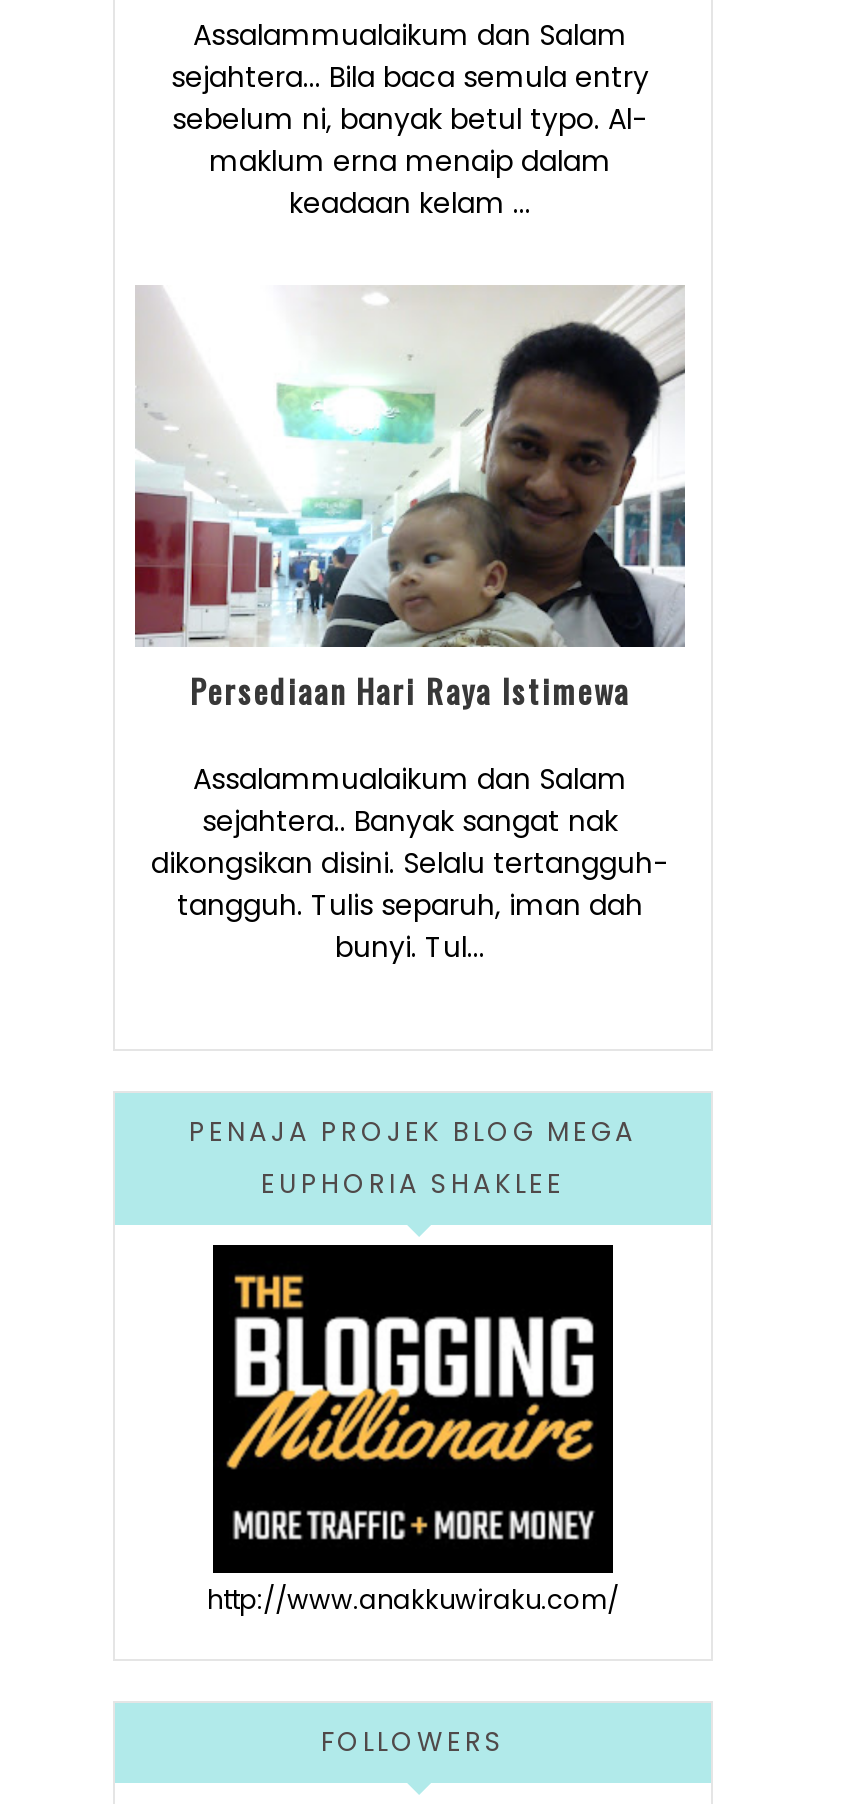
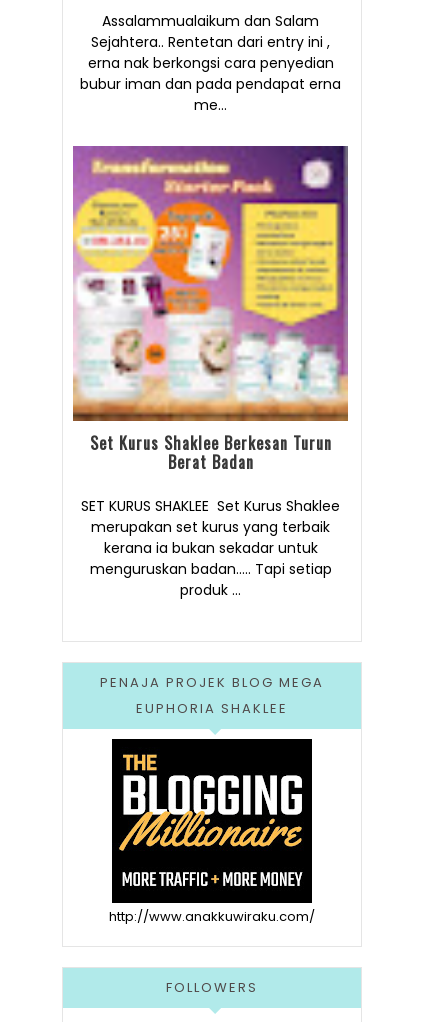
- sejahtera... Bila baca semula entry
- sebelum ni, banyak betul typo. Al-
- maklum erna menaip dalam
- keadaan kelam ...
+ Sejahtera.. Rentetan dari entry ini ,
+ erna nak berkongsi cara penyedian
+ bubur iman dan pada pendapat erna
+ me...

- [image]
- Persediaan Hari Raya Istimewa
+ [image]
+ Set Kurus Shaklee Berkesan Turun
+ Berat Badan

- Assalammualaikum dan Salam
- sejahtera.. Banyak sangat nak
- dikongsikan disini. Selalu tertangguh-
- tangguh. Tulis separuh, iman dah
- bunyi. Tul...
+ SET KURUS SHAKLEE Set Kurus Shaklee
+ merupakan set kurus yang terbaik
+ kerana ia bukan sekadar untuk
+ menguruskan badan….. Tapi setiap
+ produk ...
